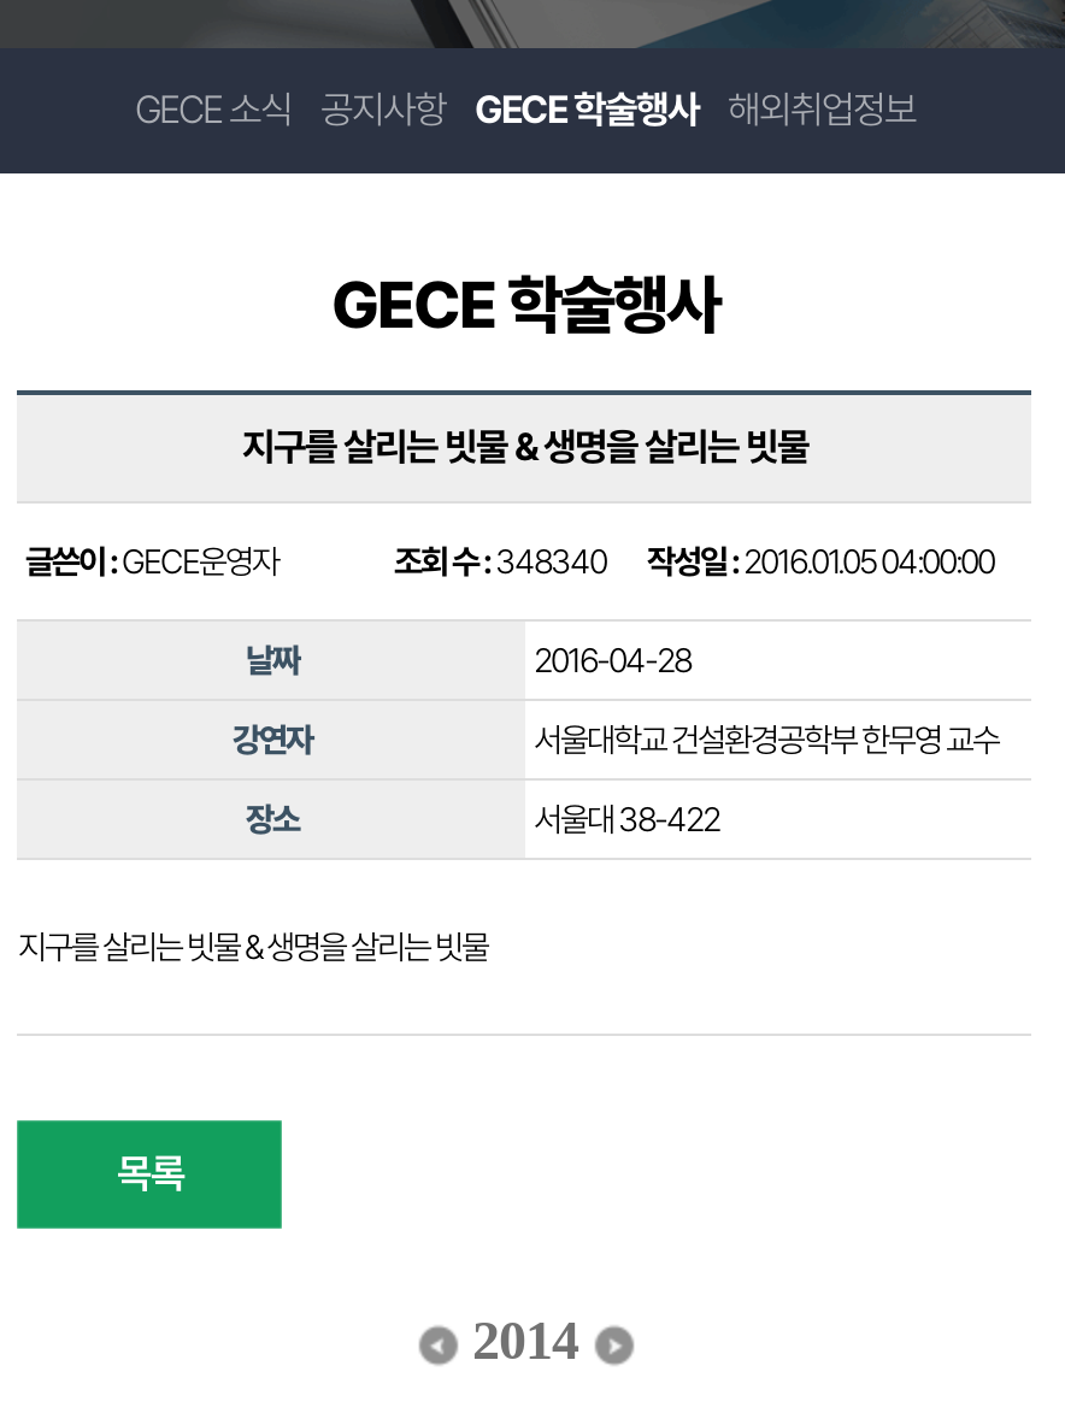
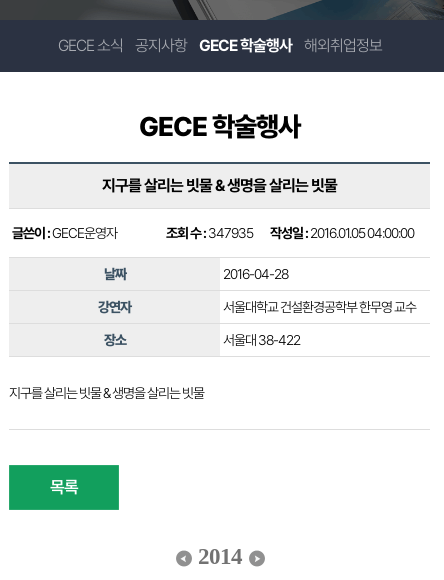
- 조회 수 : 348340 작성일 : 2016.01.05 04:00:00
+ 조회 수 : 347935 작성일 : 2016.01.05 04:00:00
